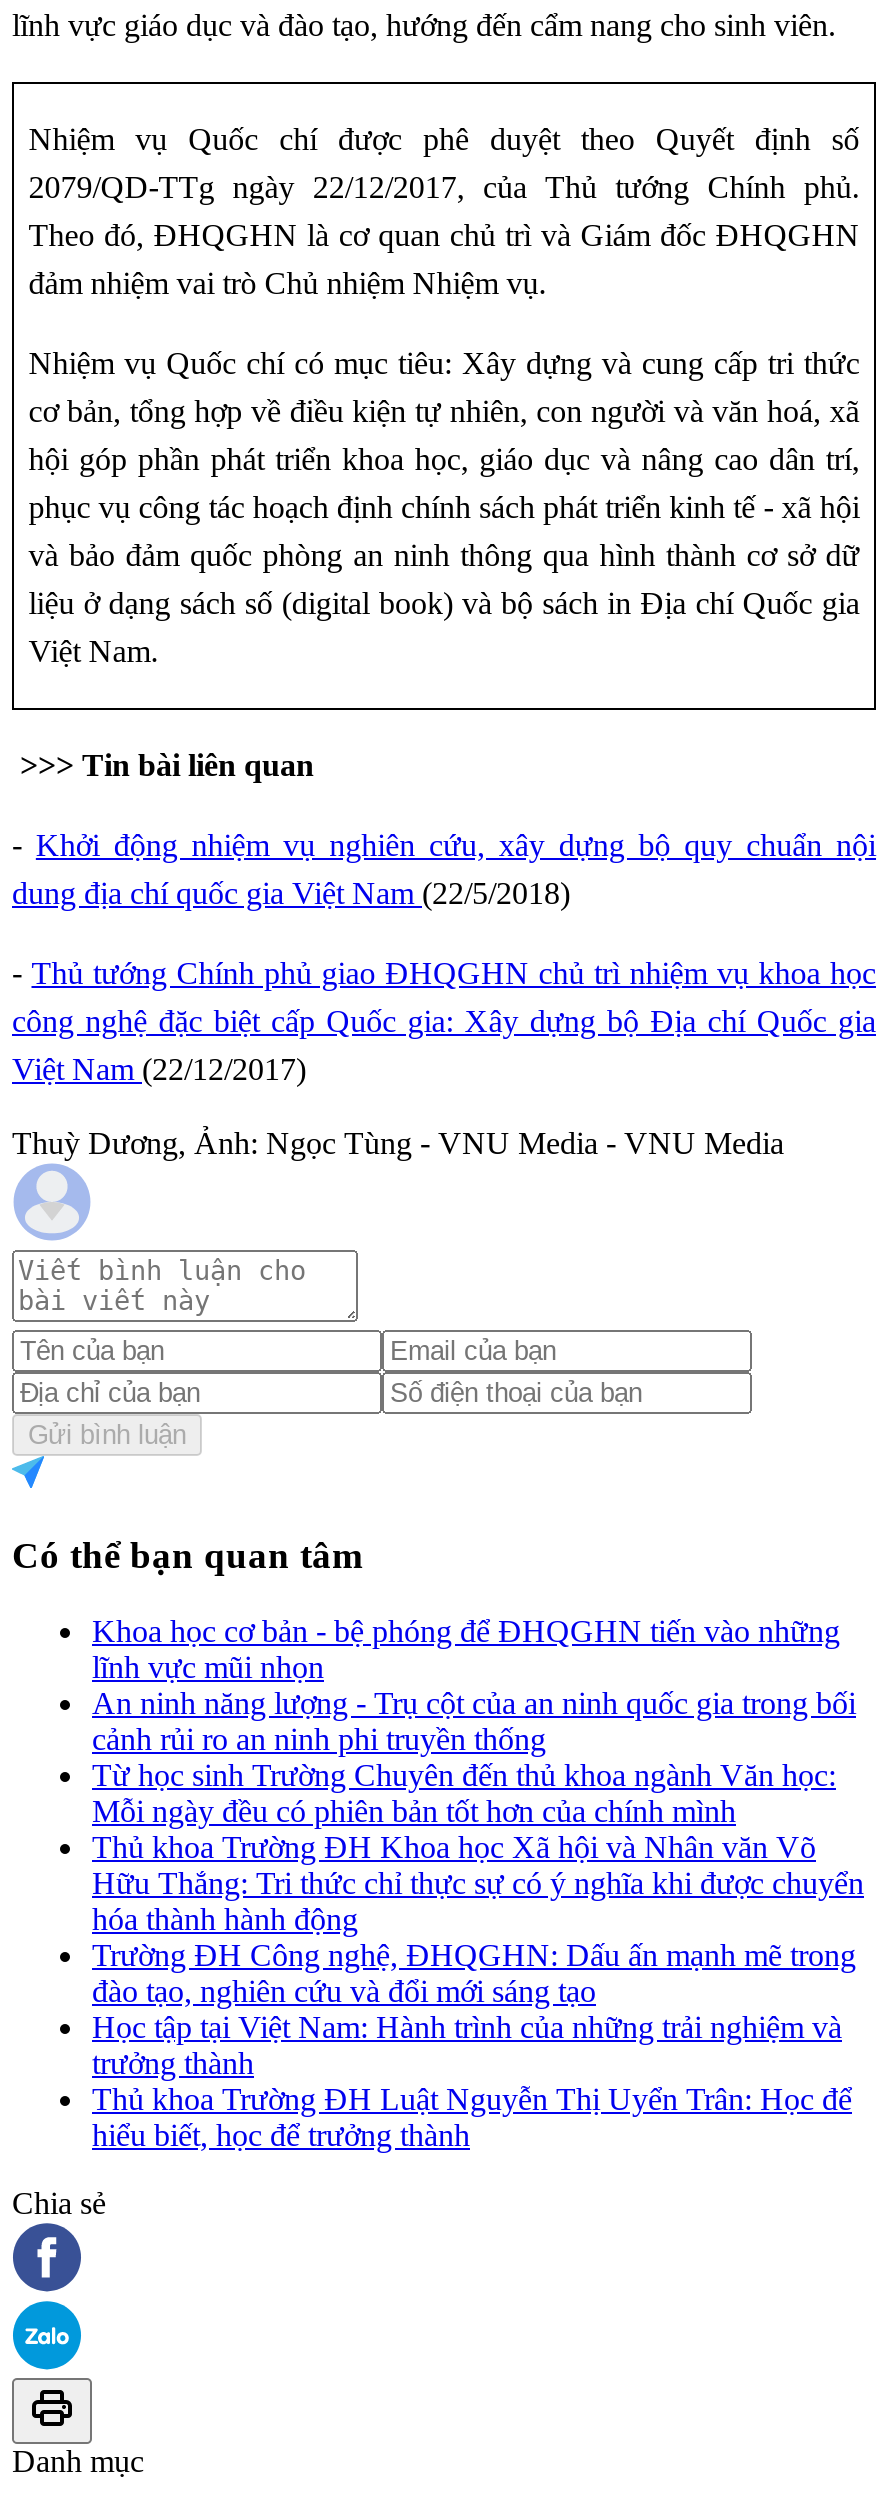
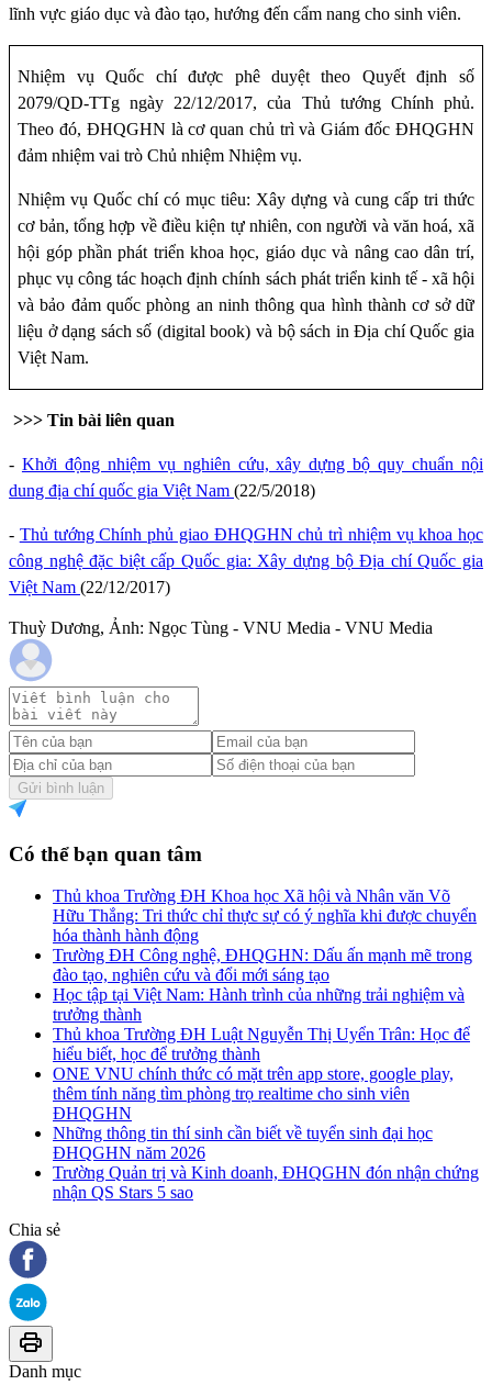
- Khoa học cơ bản - bệ phóng để ĐHQGHN tiến vào những
- lĩnh vực mũi nhọn
- An ninh năng lượng - Trụ cột của an ninh quốc gia trong bối
- cảnh rủi ro an ninh phi truyền thống
- Từ học sinh Trường Chuyên đến thủ khoa ngành Văn học:
- Mỗi ngày đều có phiên bản tốt hơn của chính mình

moved up: Thủ khoa Trường ĐH Khoa học Xã hội và Nhân văn Võ | Hữu Thắng: Tri thức chỉ thực sự có ý nghĩa khi được chuyển | hóa thành hành động | ... | Thủ khoa Trường ĐH Luật Nguyễn Thị Uyển Trân: Học để | hiểu biết, học để trưởng thành

+ ONE VNU chính thức có mặt trên app store, google play,
+ thêm tính năng tìm phòng trọ realtime cho sinh viên
+ ĐHQGHN
+ Những thông tin thí sinh cần biết về tuyển sinh đại học
+ ĐHQGHN năm 2026
+ Trường Quản trị và Kinh doanh, ĐHQGHN đón nhận chứng
+ nhận QS Stars 5 sao
